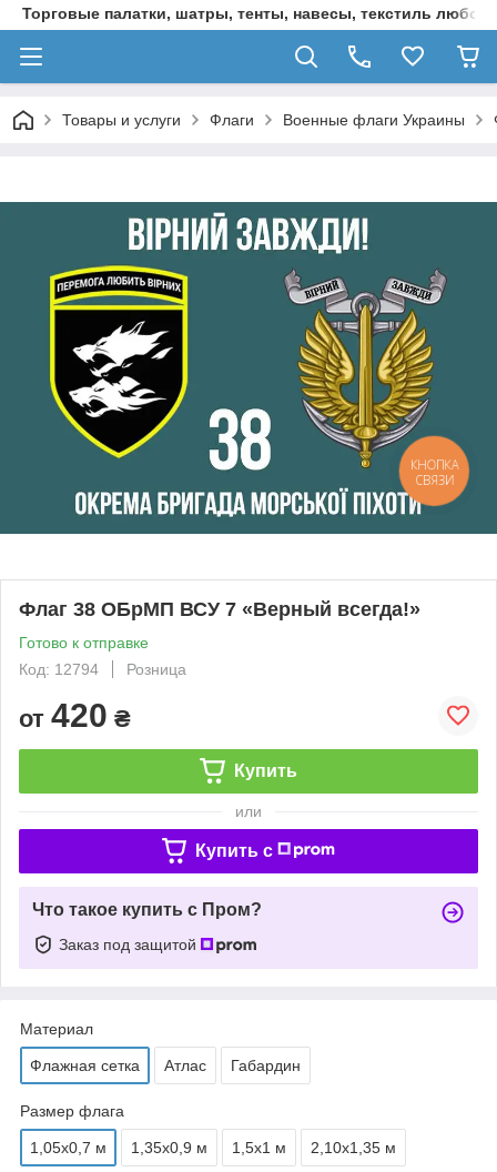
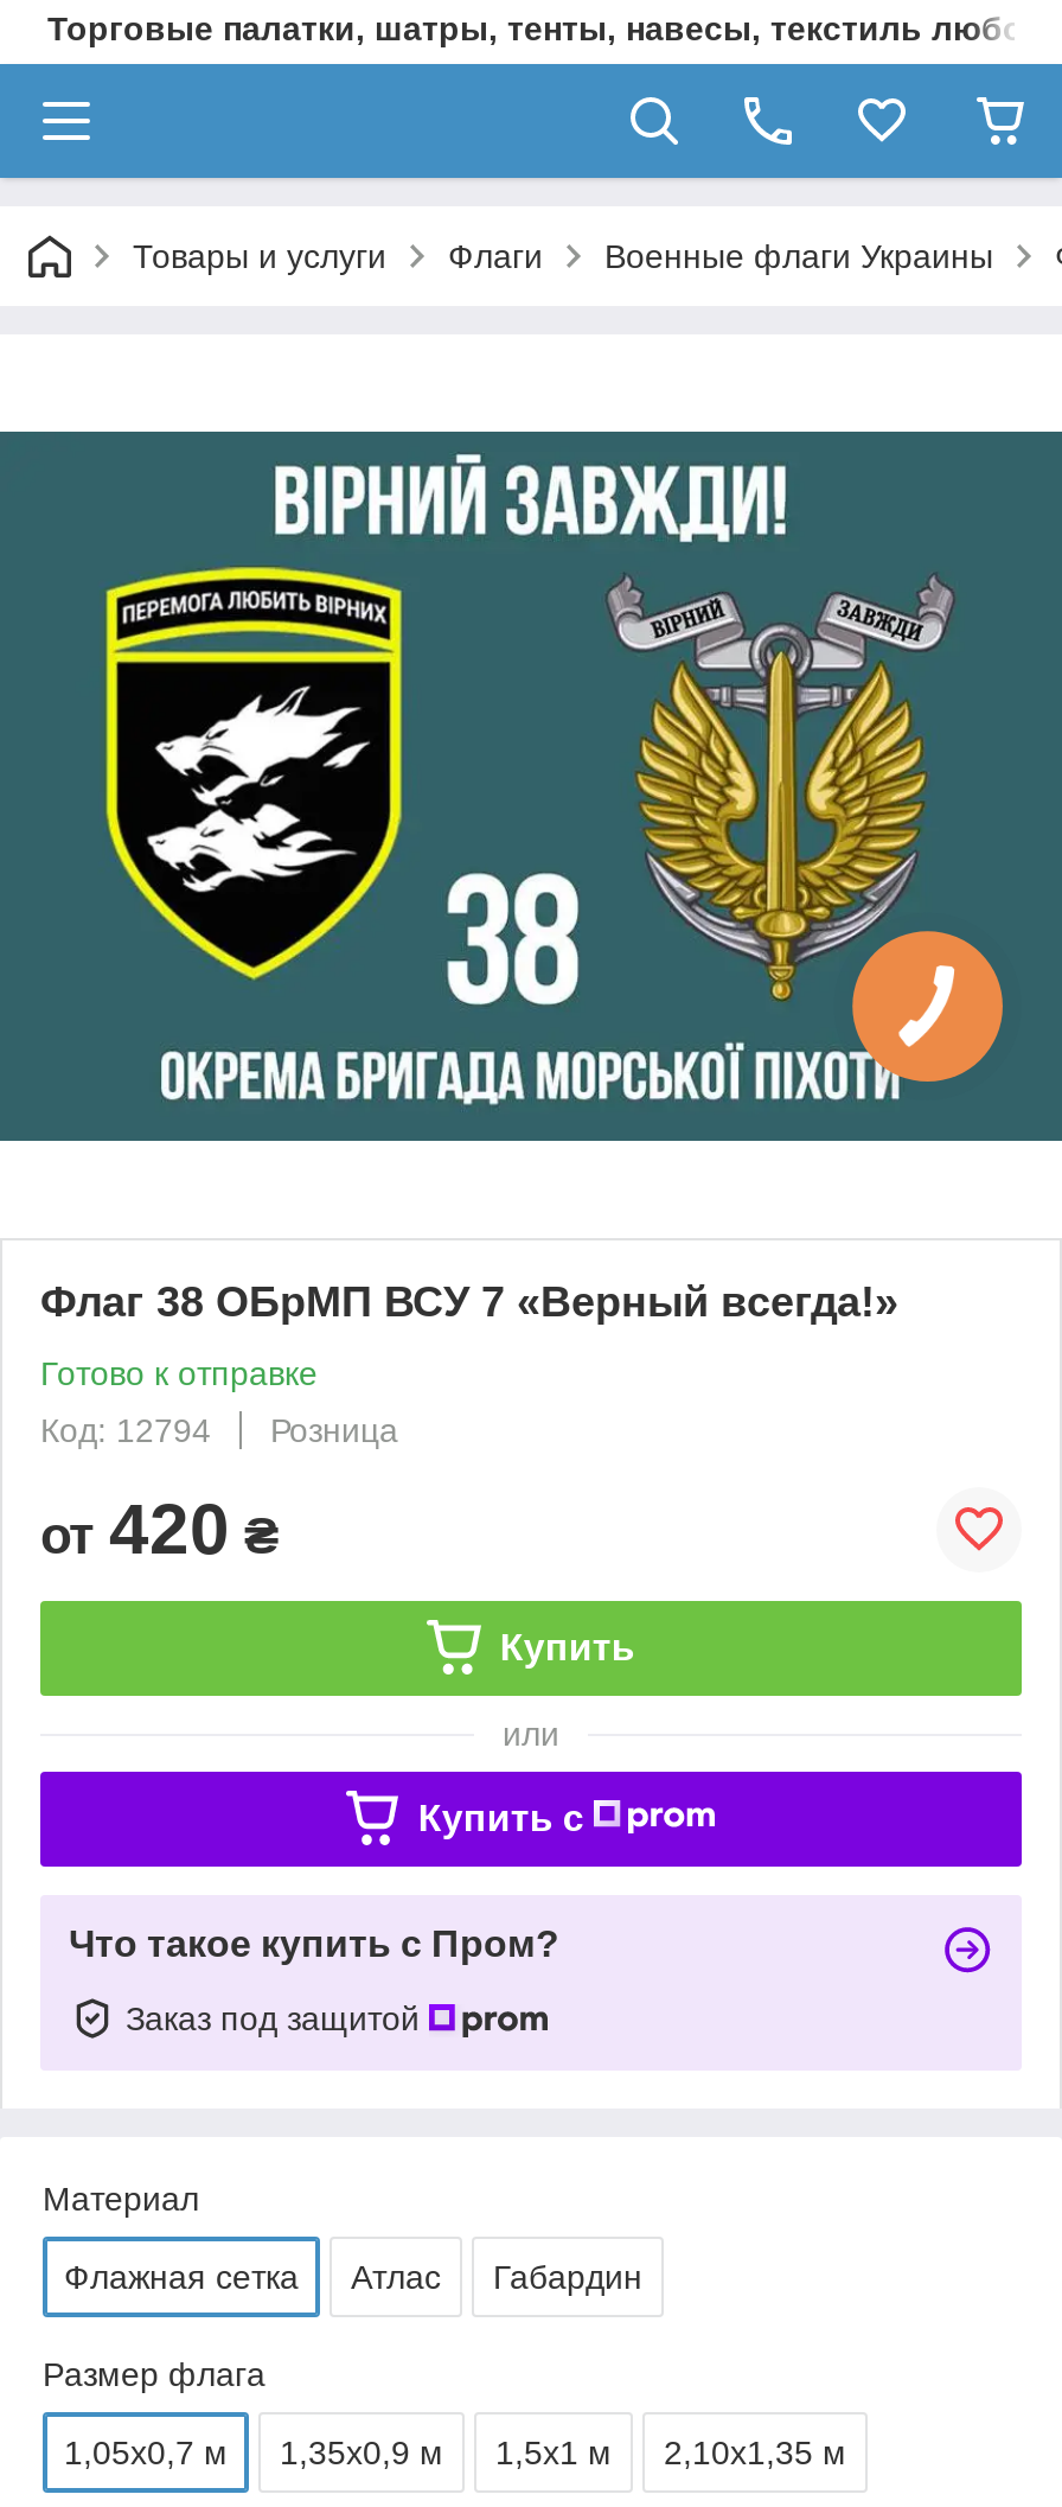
- КНОПКА
- СВЯЗИ
